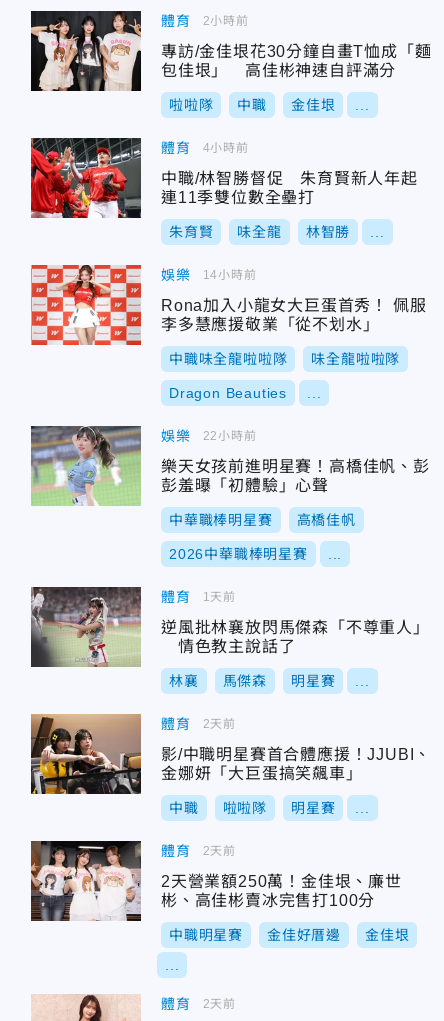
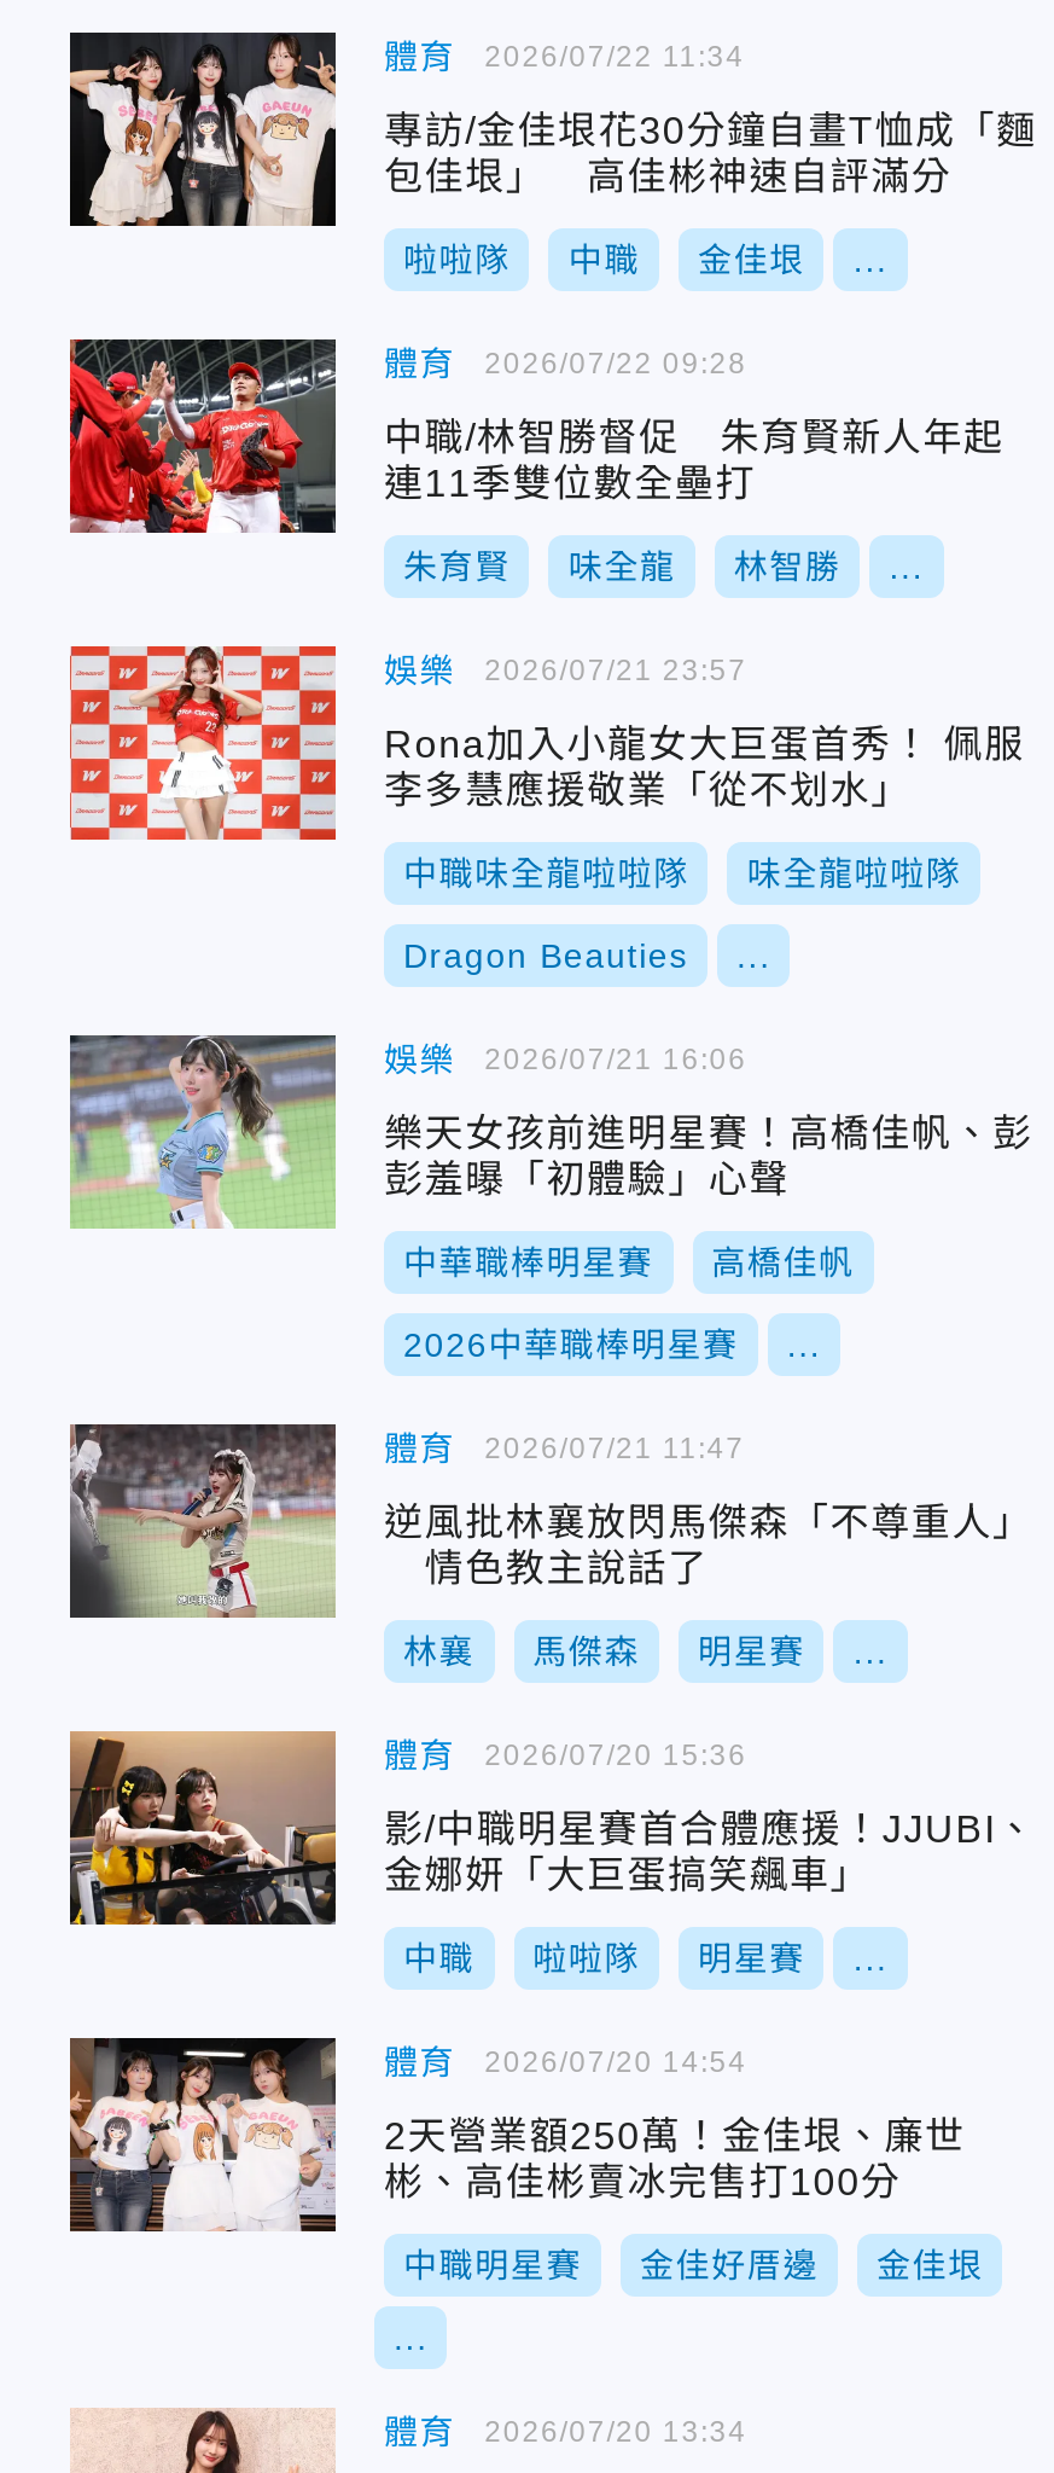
- 體育 2小時前
+ 體育 2026/07/22 11:34

- 體育 4小時前
+ 體育 2026/07/22 09:28

- 娛樂 14小時前
+ 娛樂 2026/07/21 23:57

- 娛樂 22小時前
+ 娛樂 2026/07/21 16:06

- 體育 1天前
+ 體育 2026/07/21 11:47

- 體育 2天前
+ 體育 2026/07/20 15:36

- 體育 2天前
+ 體育 2026/07/20 14:54

- 體育 2天前
+ 體育 2026/07/20 13:34
